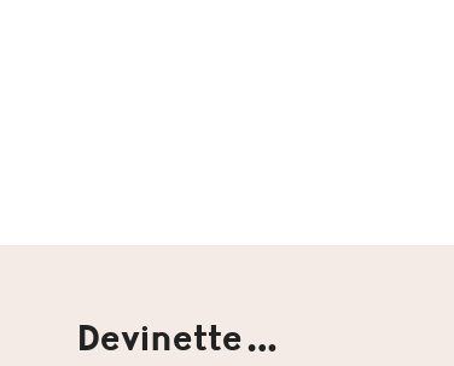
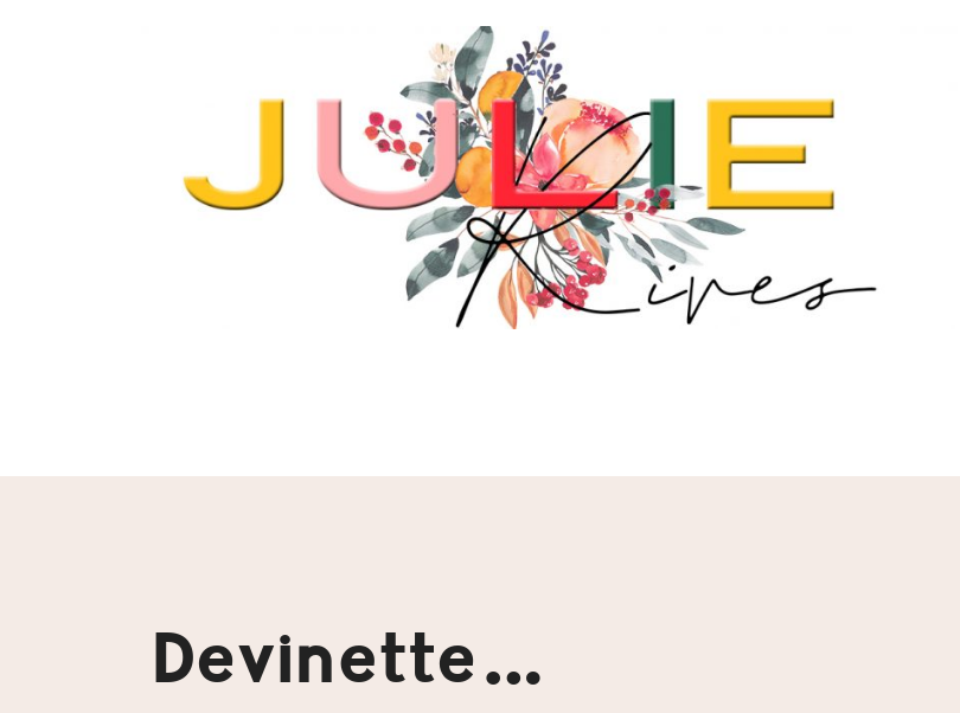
+ [image]

+ [image]
